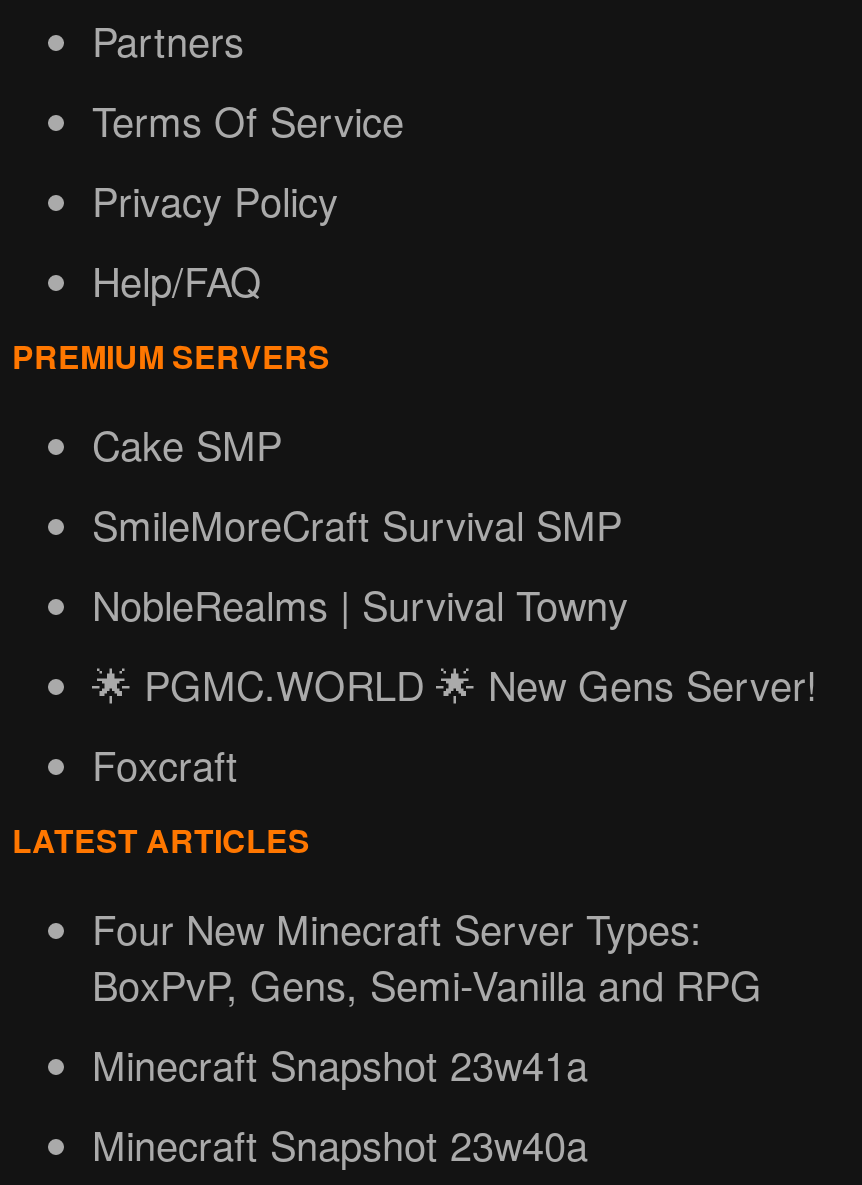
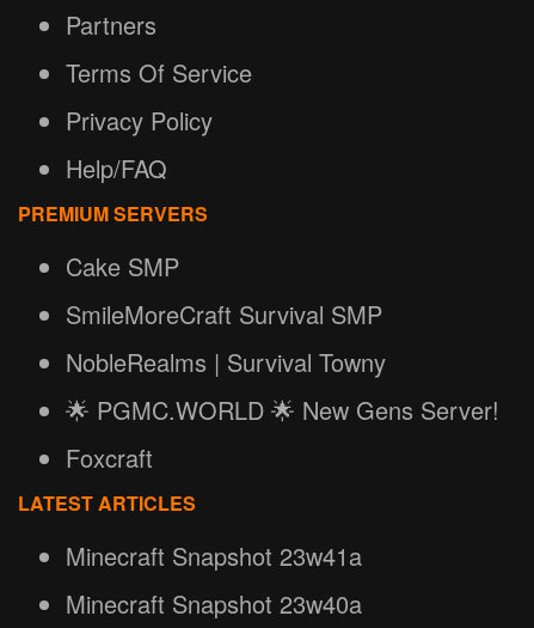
- Four New Minecraft Server Types:
- BoxPvP, Gens, Semi-Vanilla and RPG
